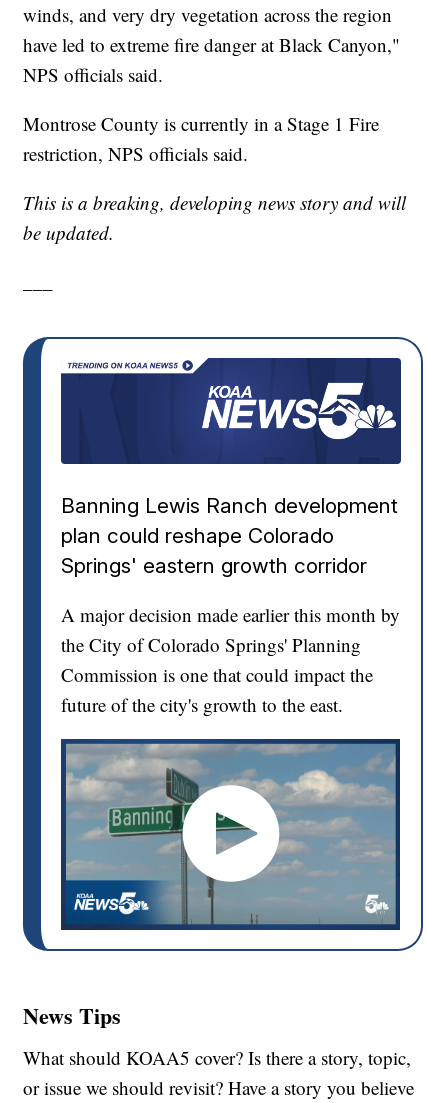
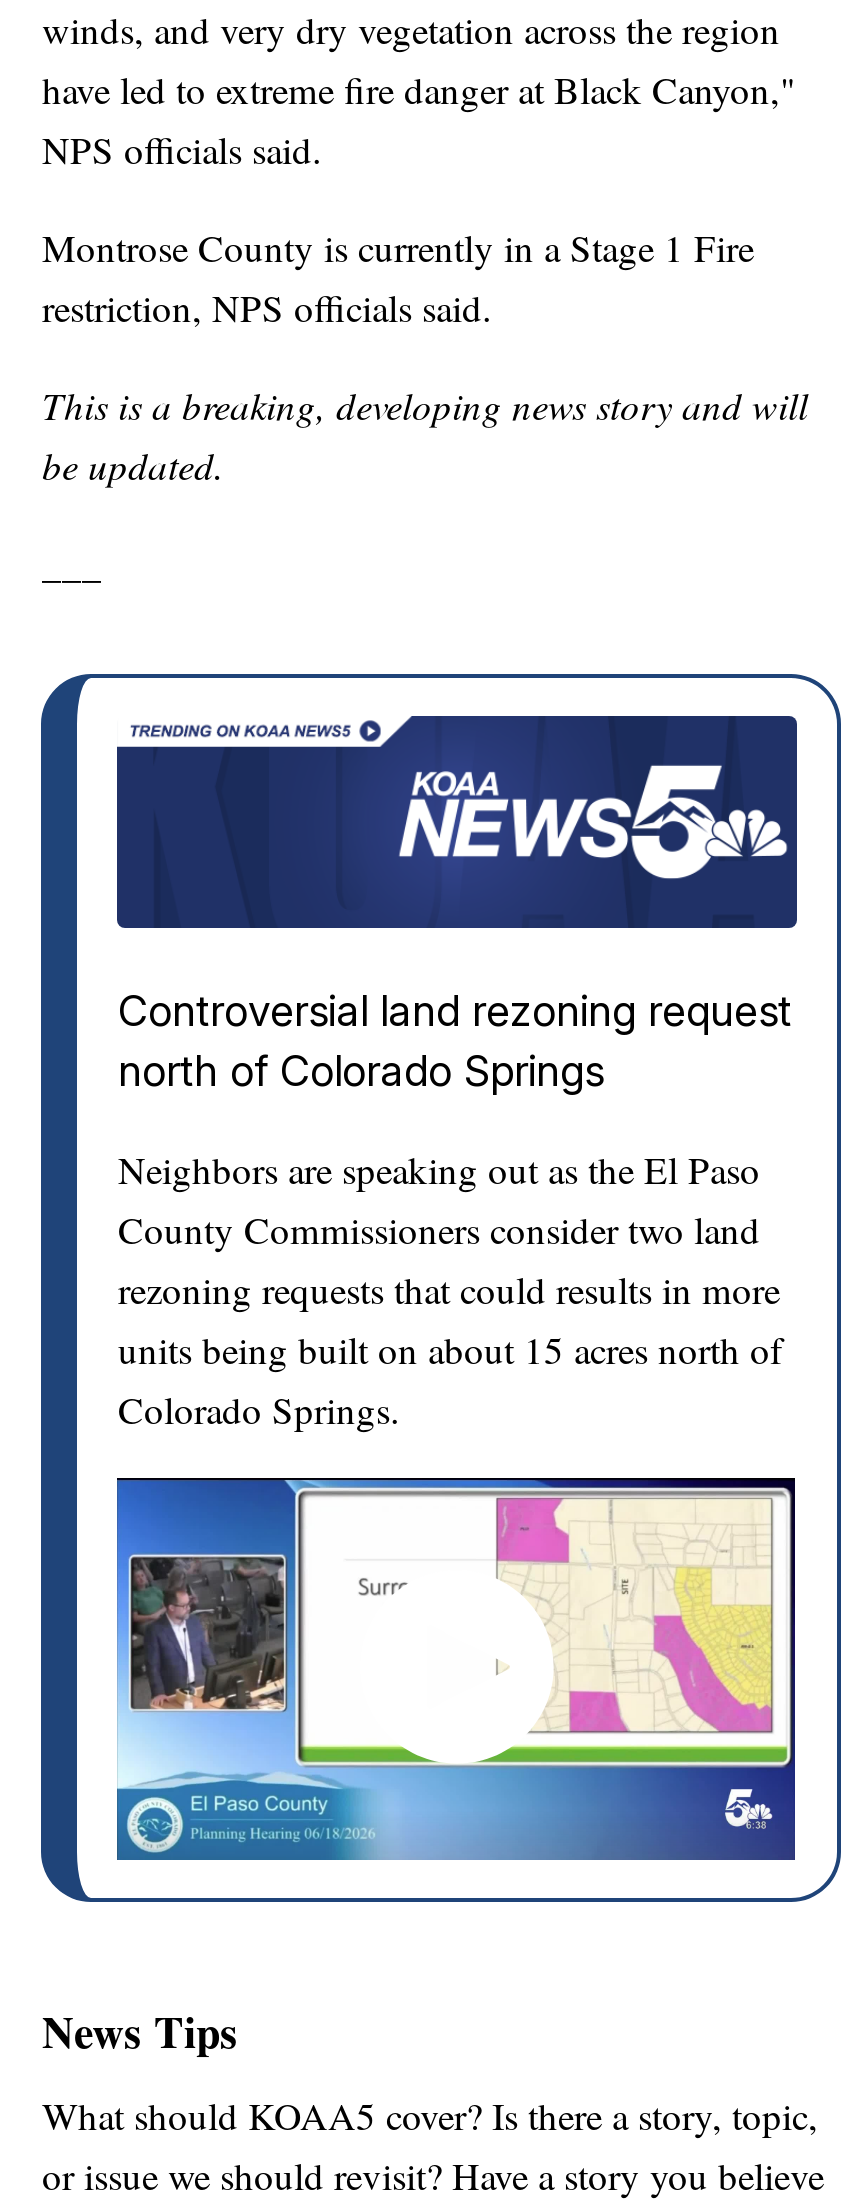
- Banning Lewis Ranch development
- plan could reshape Colorado
- Springs' eastern growth corridor
+ Controversial land rezoning request
+ north of Colorado Springs

- A major decision made earlier this month by
- the City of Colorado Springs' Planning
- Commission is one that could impact the
- future of the city's growth to the east.
+ Neighbors are speaking out as the El Paso
+ County Commissioners consider two land
+ rezoning requests that could results in more
+ units being built on about 15 acres north of
+ Colorado Springs.

- [image]
+ [image]
